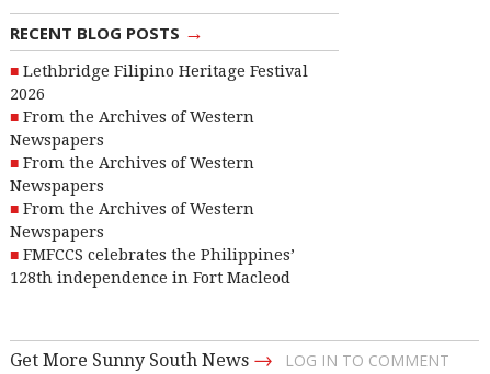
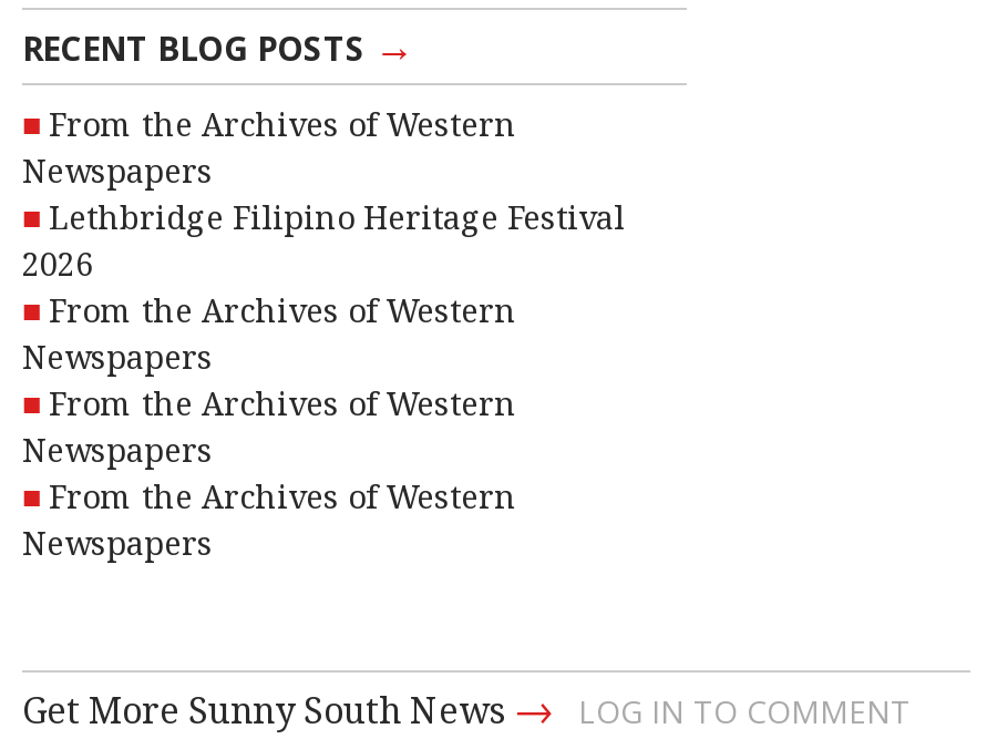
+ From the Archives of Western
+ Newspapers

moved down: Lethbridge Filipino Heritage Festival | 2026 | From the Archives of Western | Newspapers | From the Archives of Western | Newspapers | From the Archives of Western | Newspapers

- FMFCCS celebrates the Philippines’
- 128th independence in Fort Macleod
